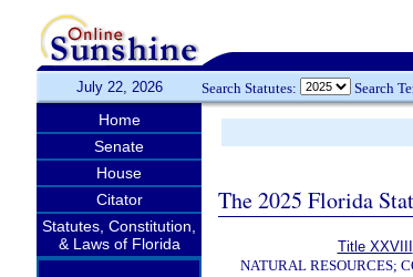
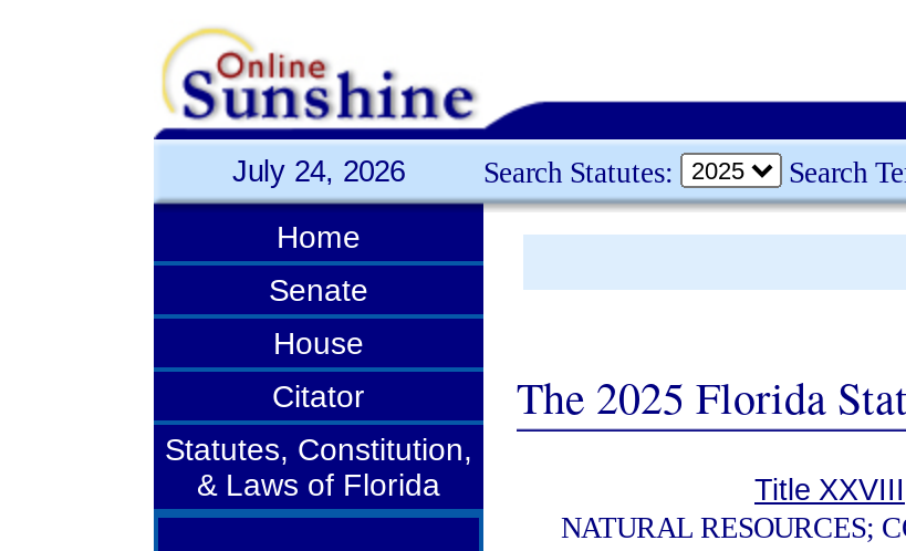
- July 22, 2026
+ July 24, 2026
